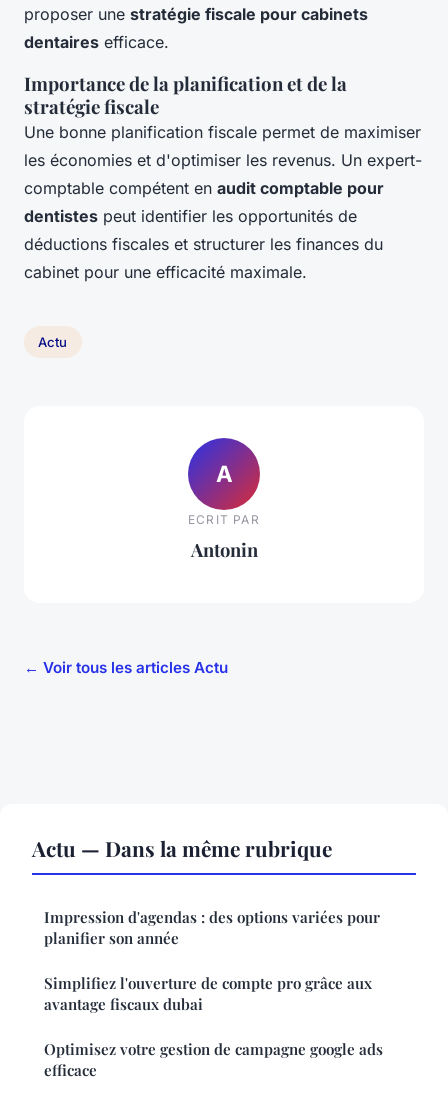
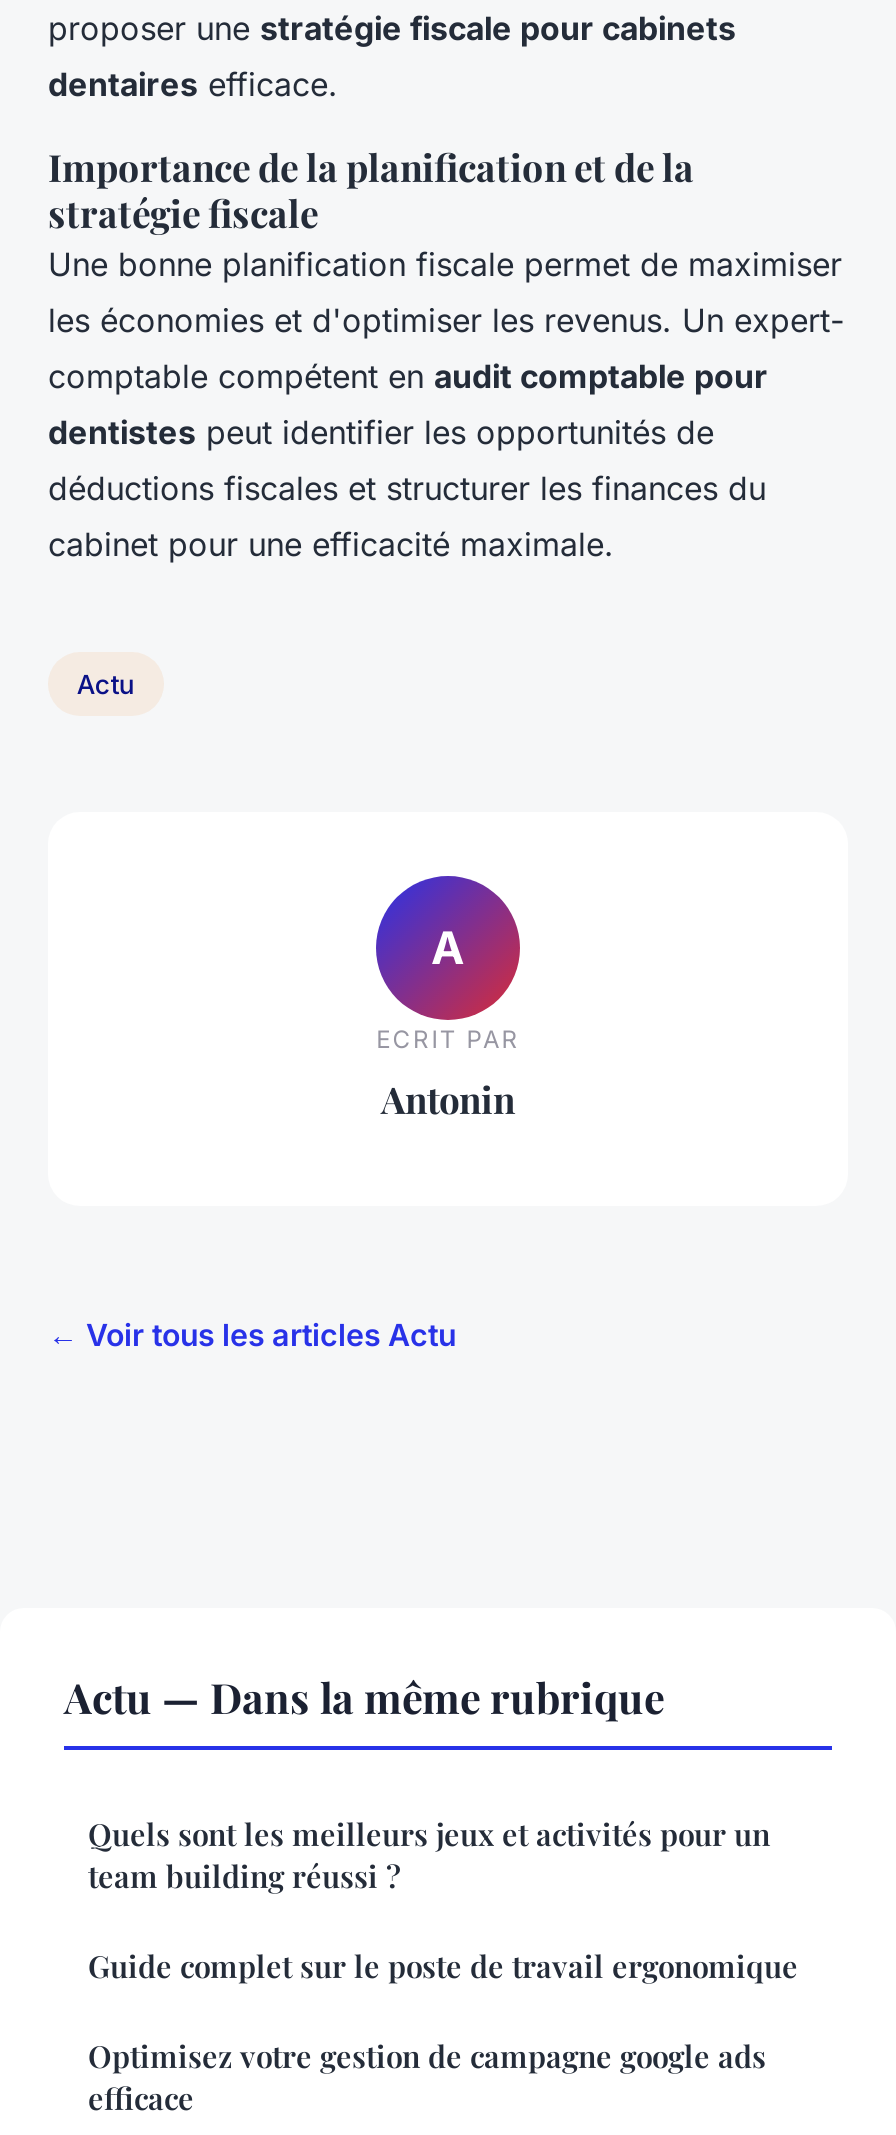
- Impression d'agendas : des options variées pour
- planifier son année
+ Quels sont les meilleurs jeux et activités pour un
+ team building réussi ?

- Simplifiez l'ouverture de compte pro grâce aux
- avantage fiscaux dubai
+ Guide complet sur le poste de travail ergonomique
